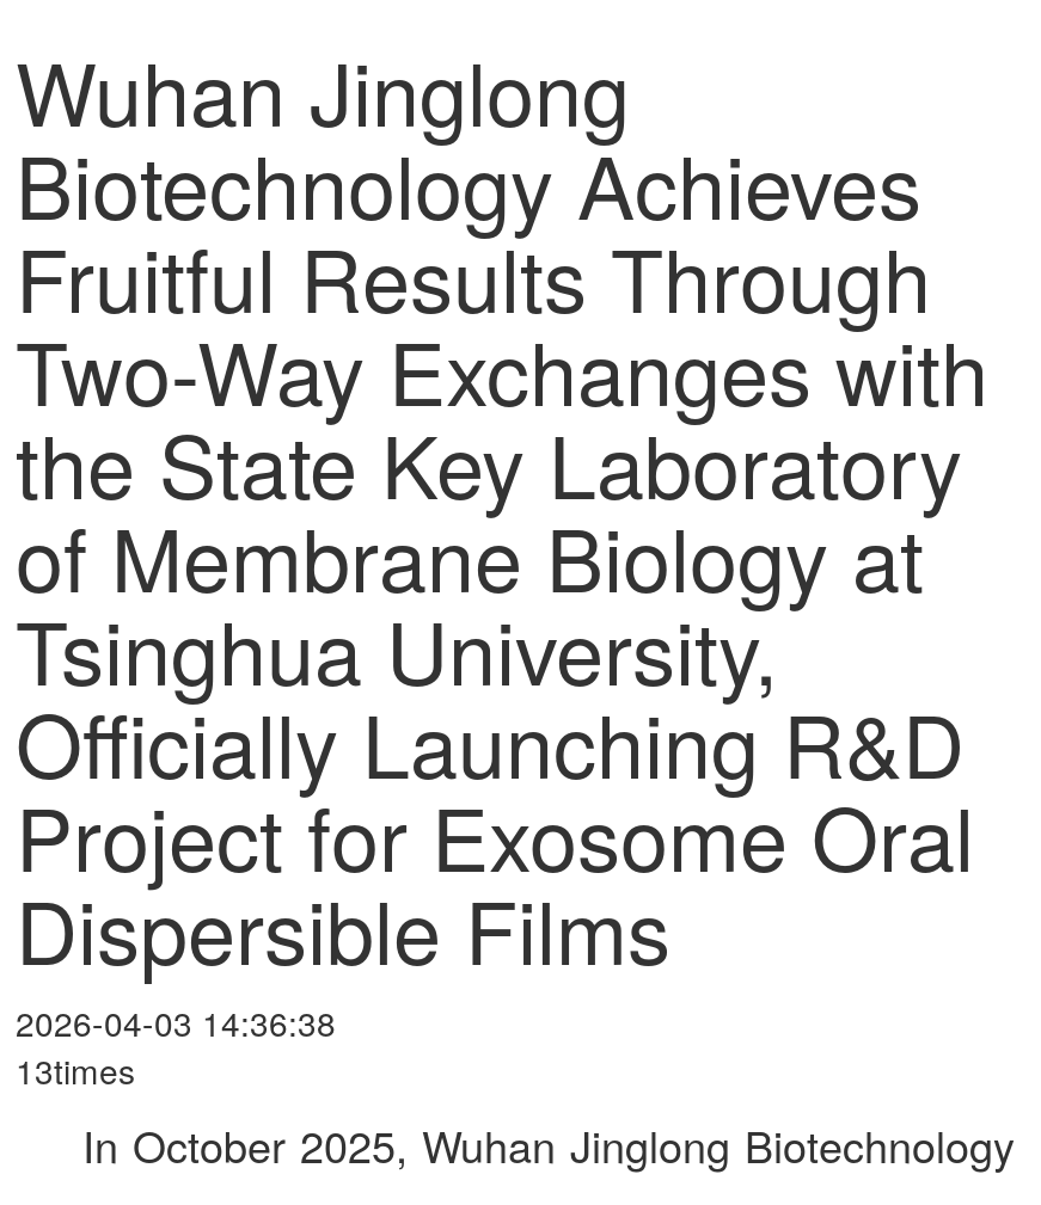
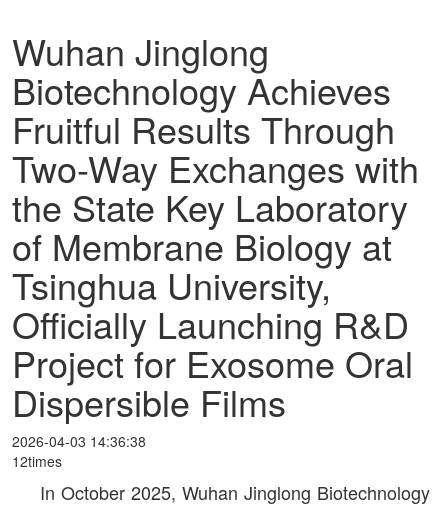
- 13times
+ 12times
